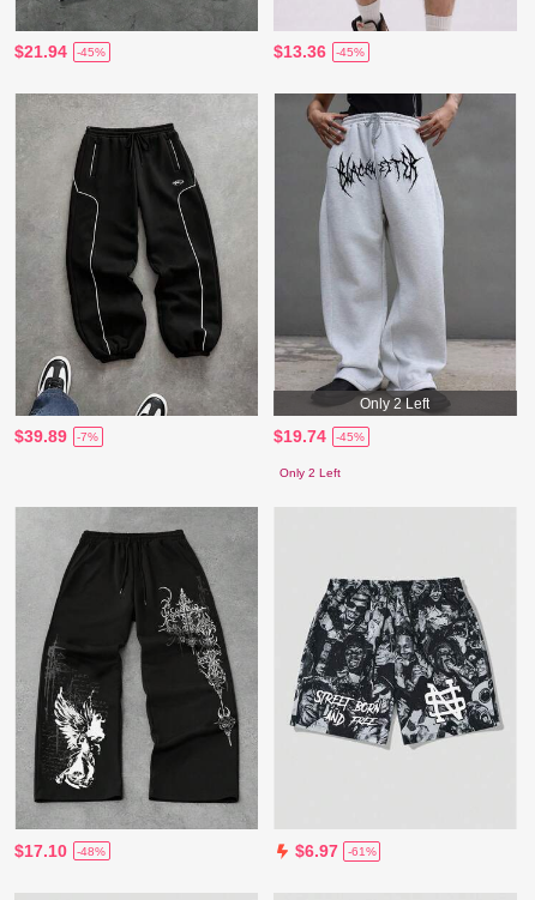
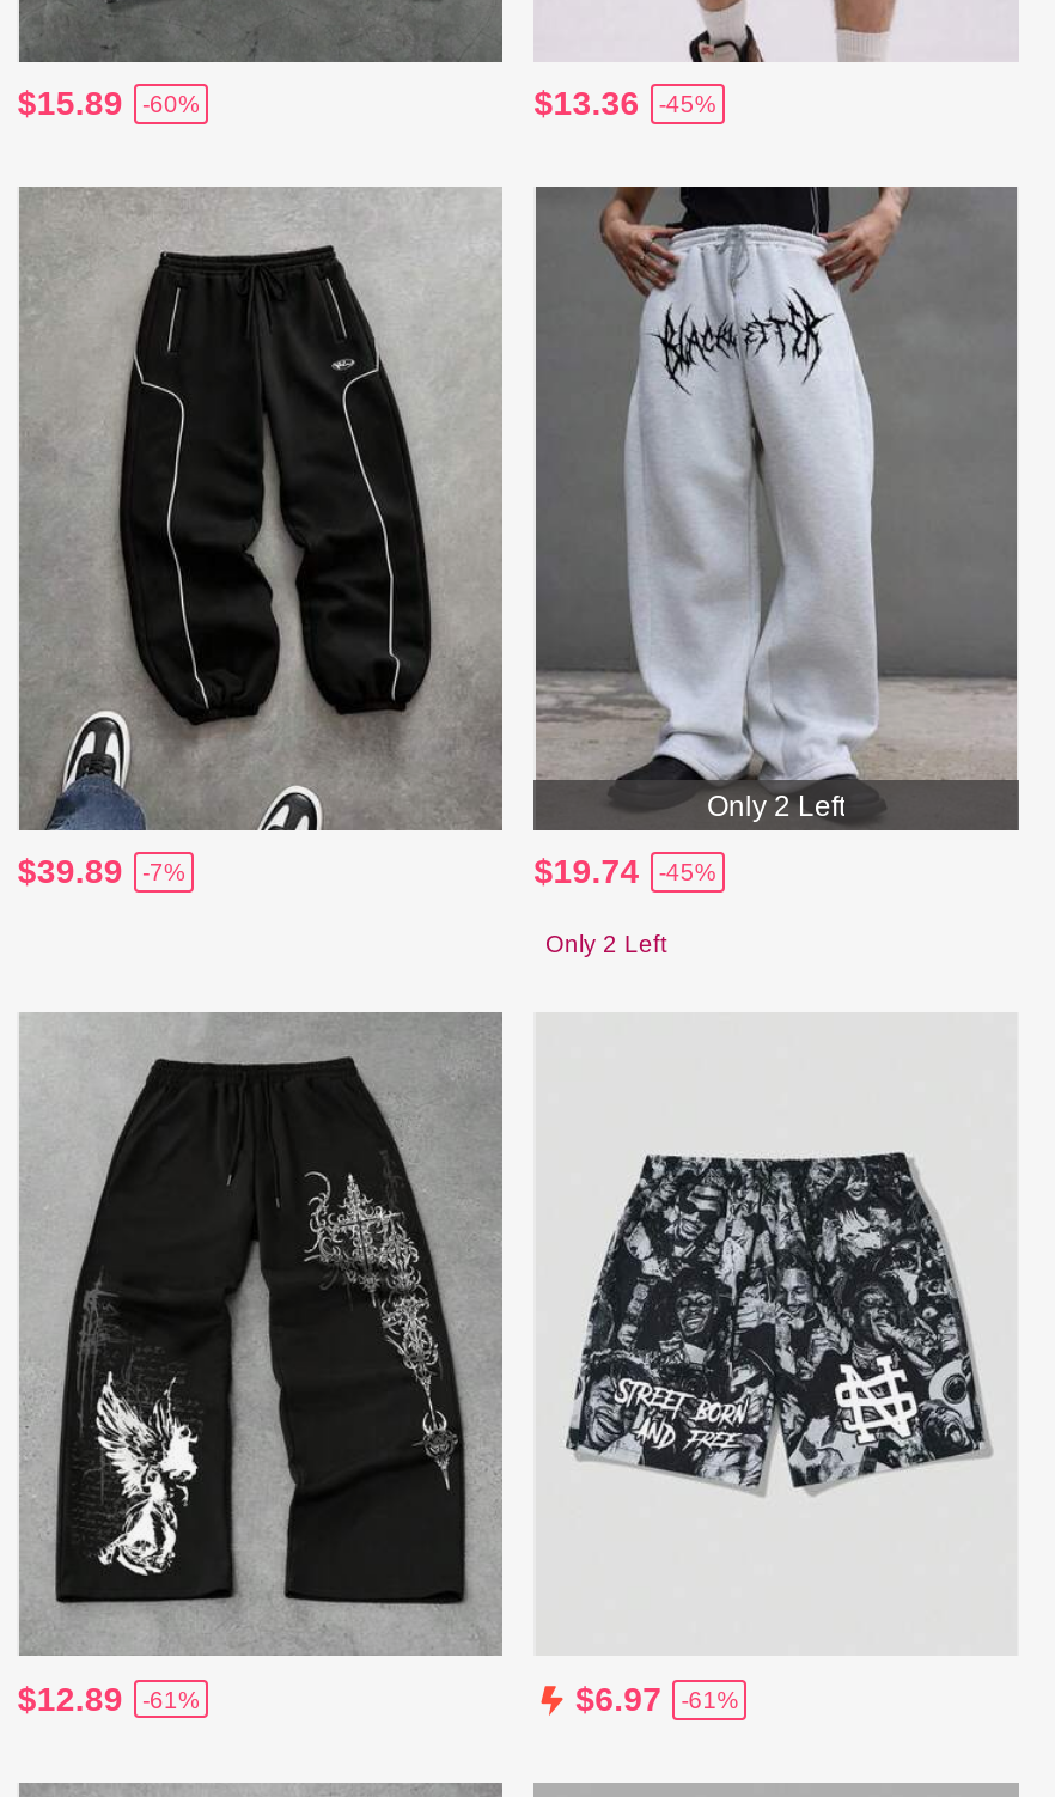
- $21.94
+ $15.89

- -45%
+ -60%

- $17.10
+ $12.89

- -48%
+ -61%
